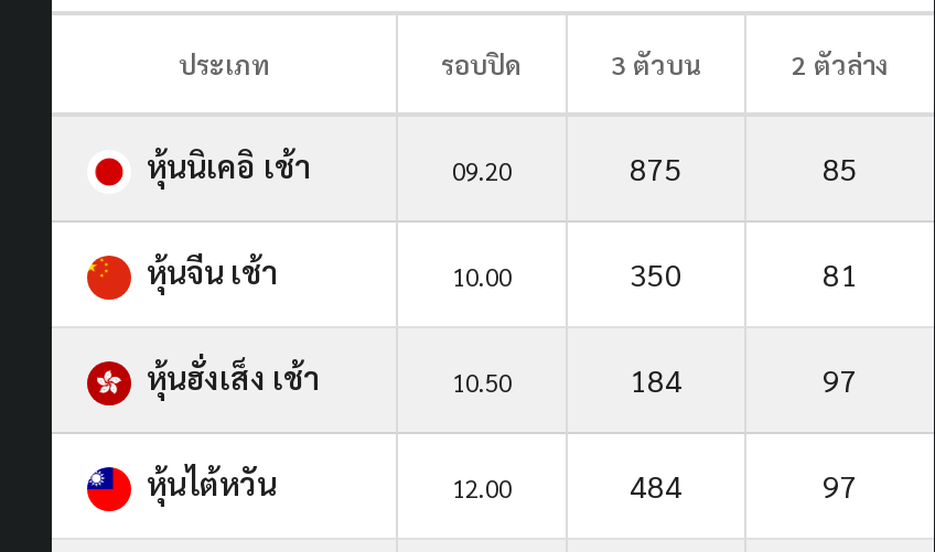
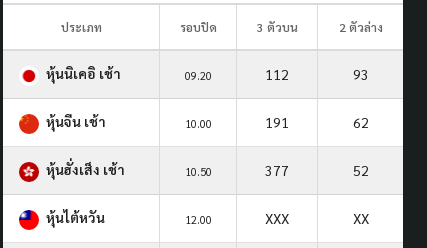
- 875
+ 112

- 85
+ 93

- 350
+ 191

- 81
+ 62

- 184
+ 377

- 97
+ 52

- 484
- 97
+ XXX
+ XX
